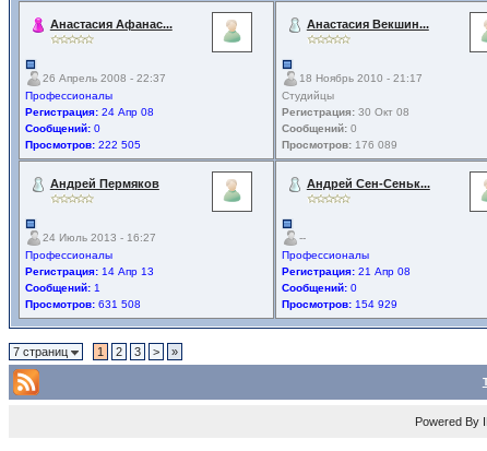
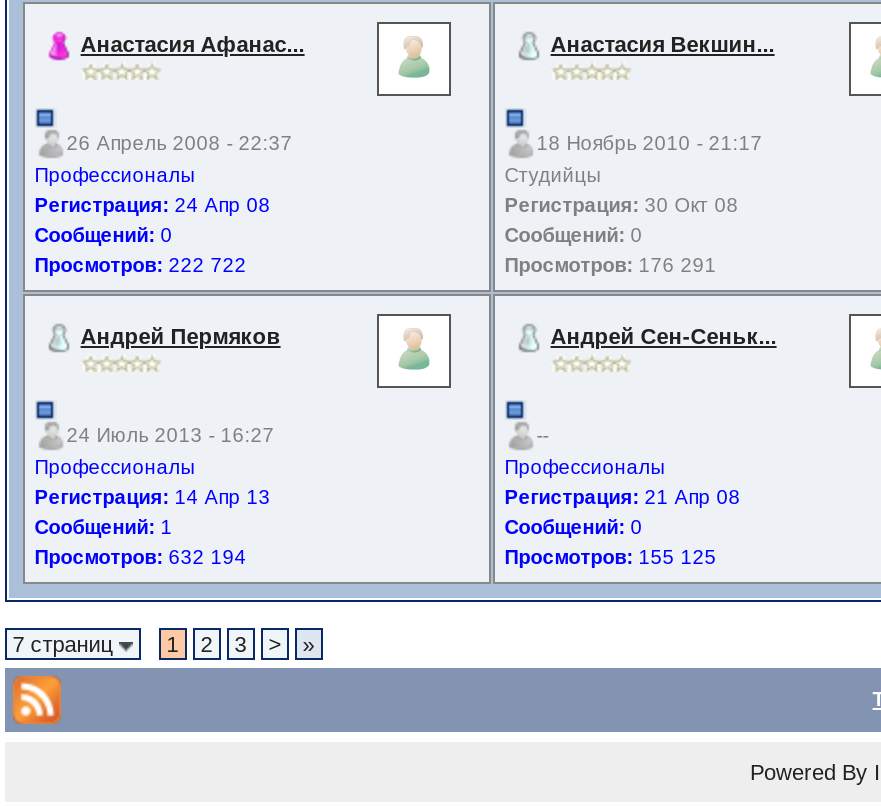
- Просмотров: 222 505
+ Просмотров: 222 722

- Просмотров: 176 089
+ Просмотров: 176 291

- Просмотров: 631 508
+ Просмотров: 632 194

- Просмотров: 154 929
+ Просмотров: 155 125
